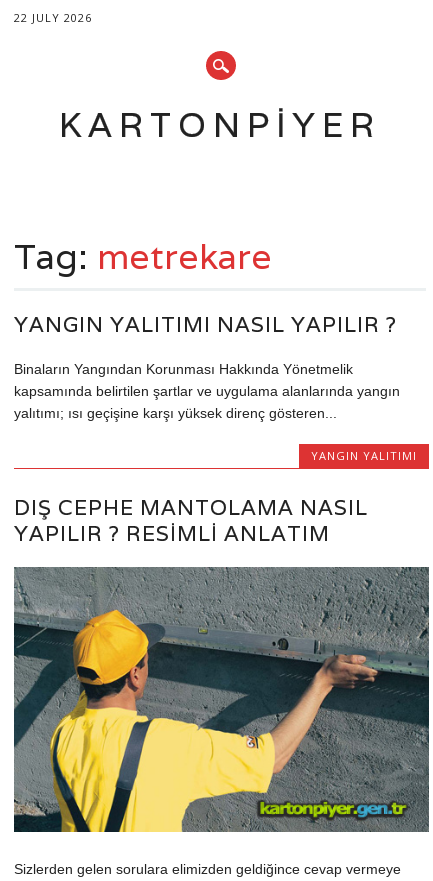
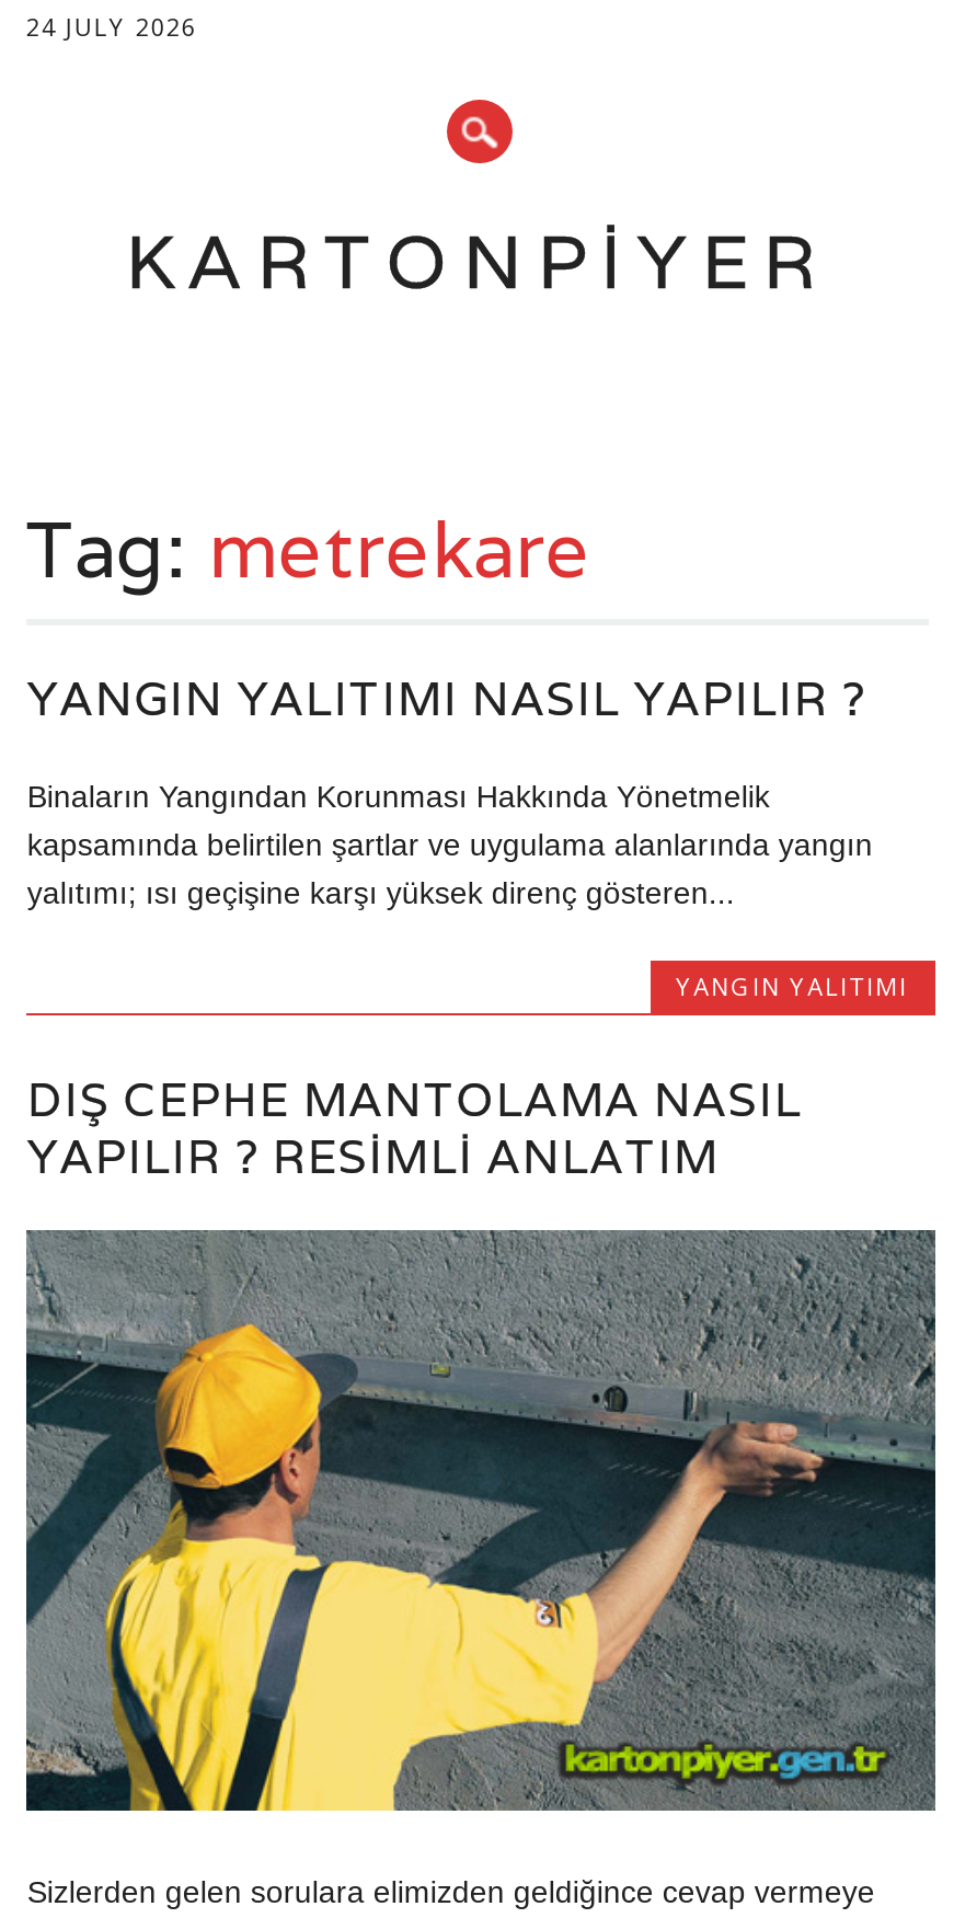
- 22 JULY 2026
+ 24 JULY 2026
